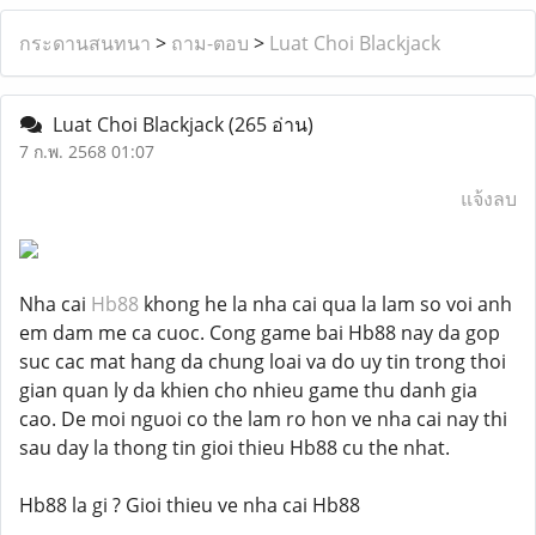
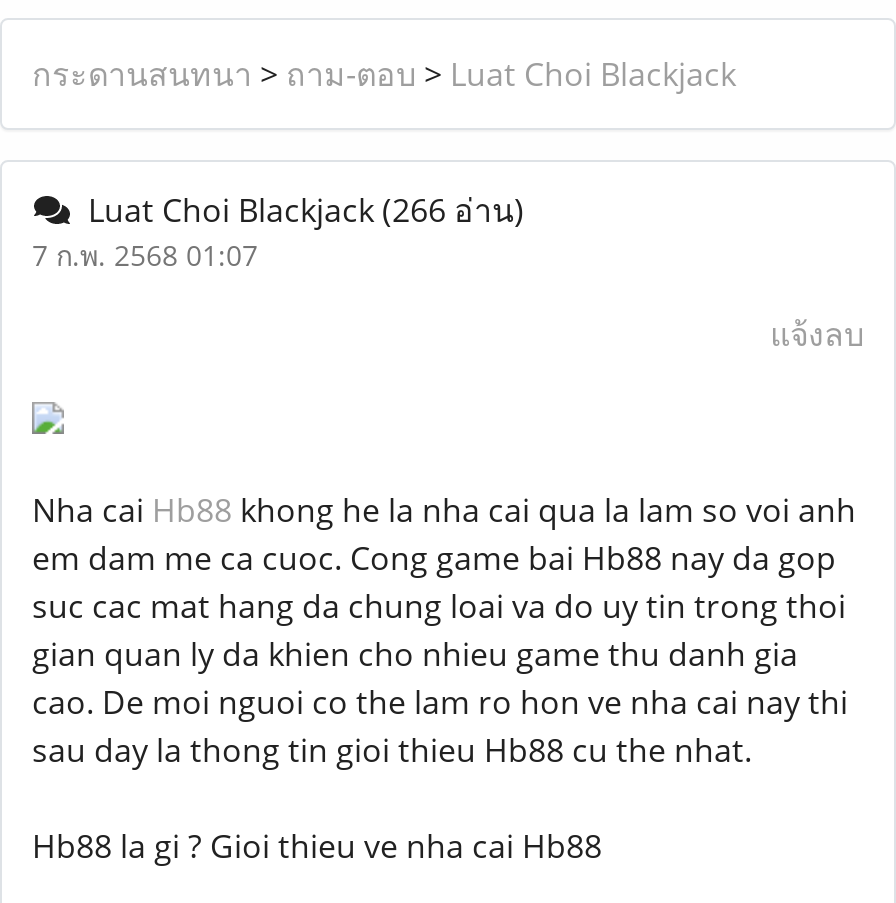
- Luat Choi Blackjack (265 อ่าน)
+ Luat Choi Blackjack (266 อ่าน)
